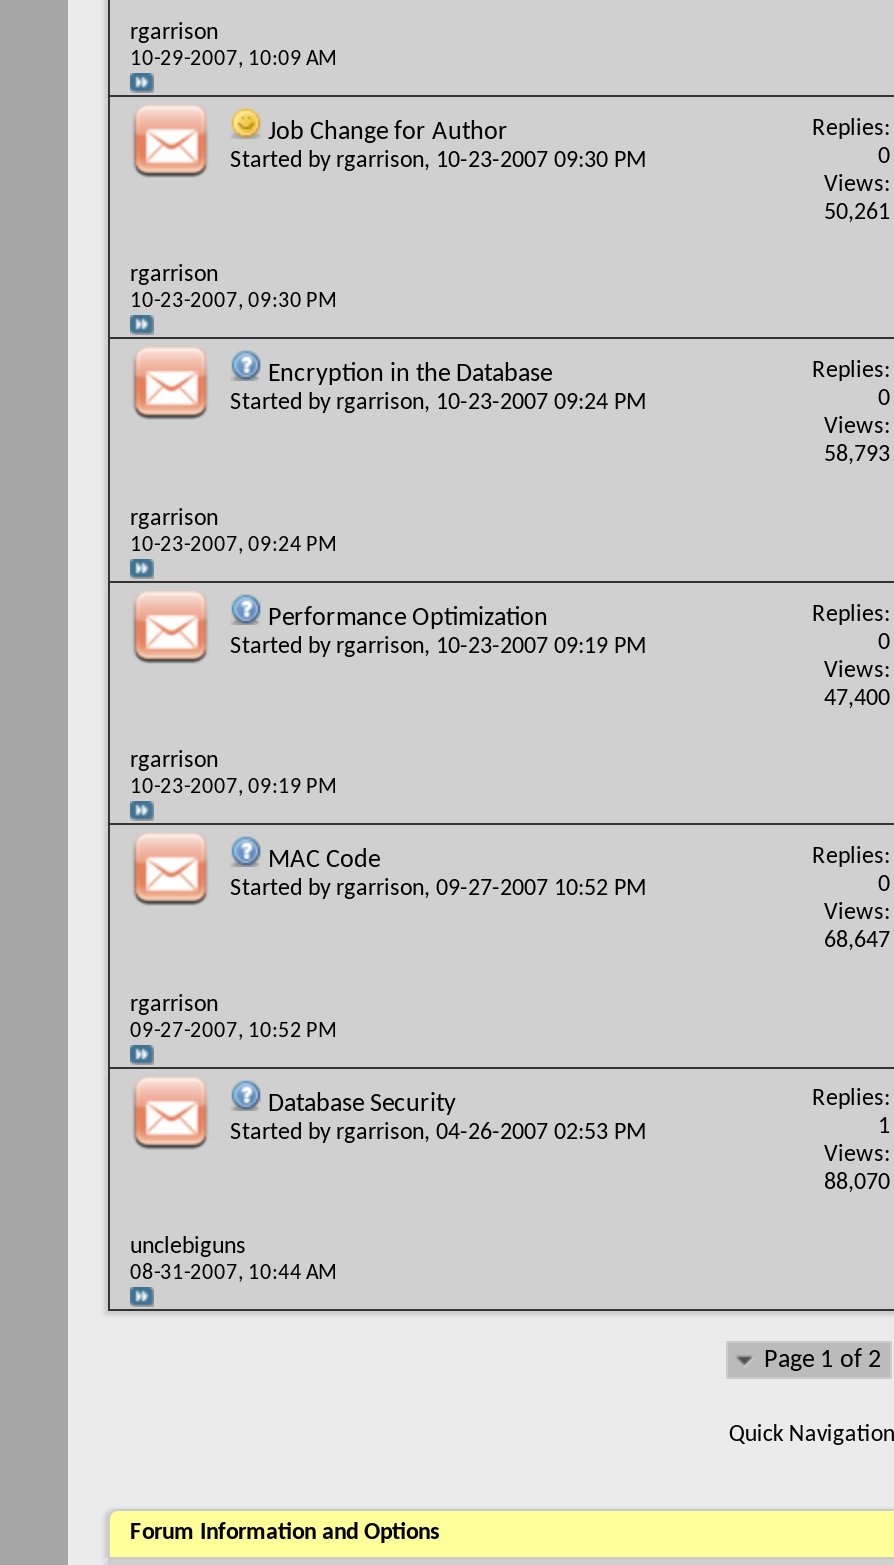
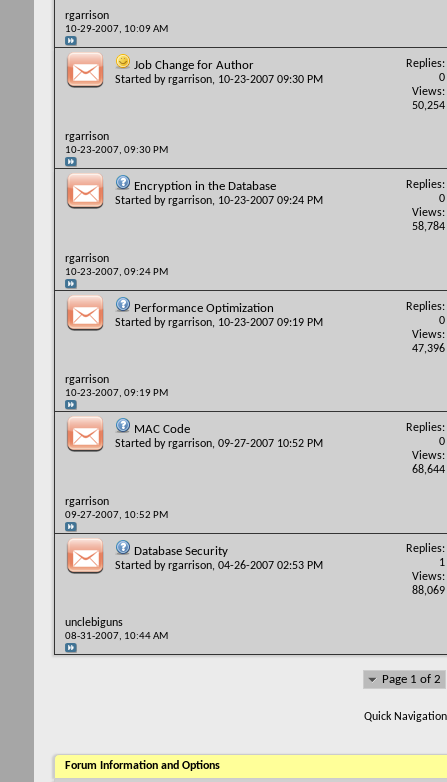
- 50,261
+ 50,254

- 58,793
+ 58,784

- 47,400
+ 47,396

- 68,647
+ 68,644

- 88,070
+ 88,069
